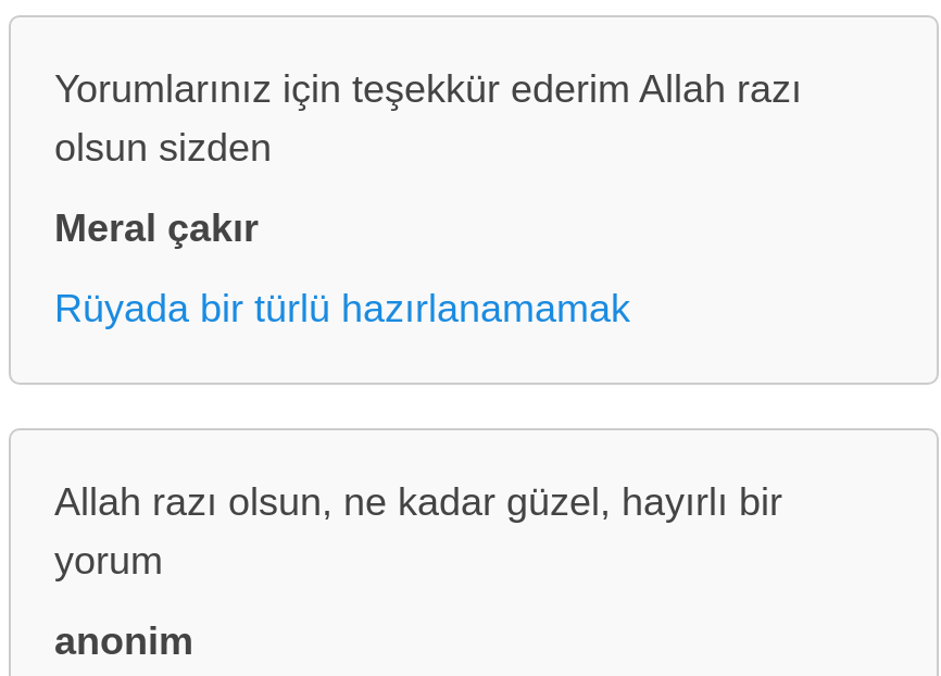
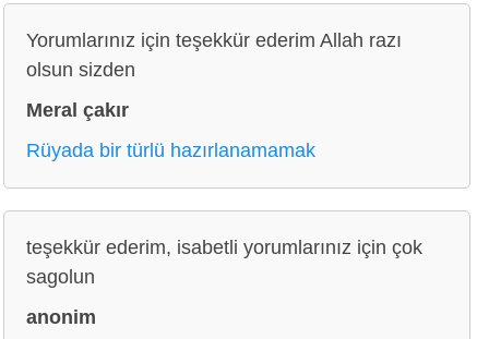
- Allah razı olsun, ne kadar güzel, hayırlı bir
- yorum
+ teşekkür ederim, isabetli yorumlarınız için çok
+ sagolun
